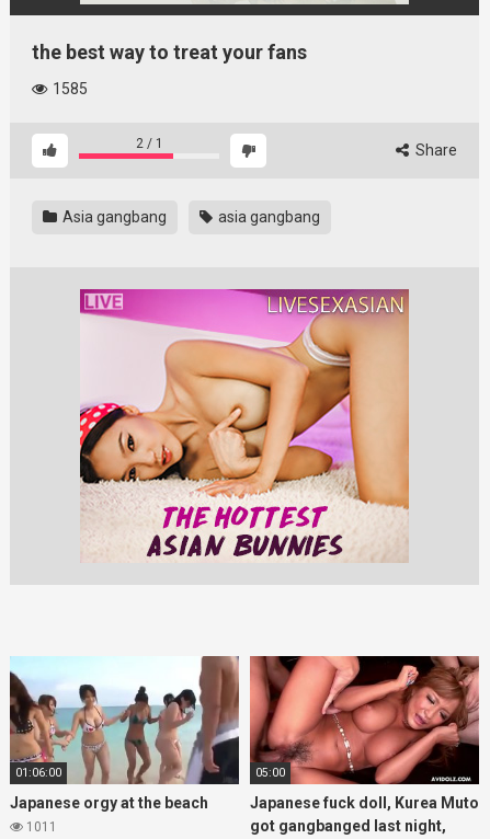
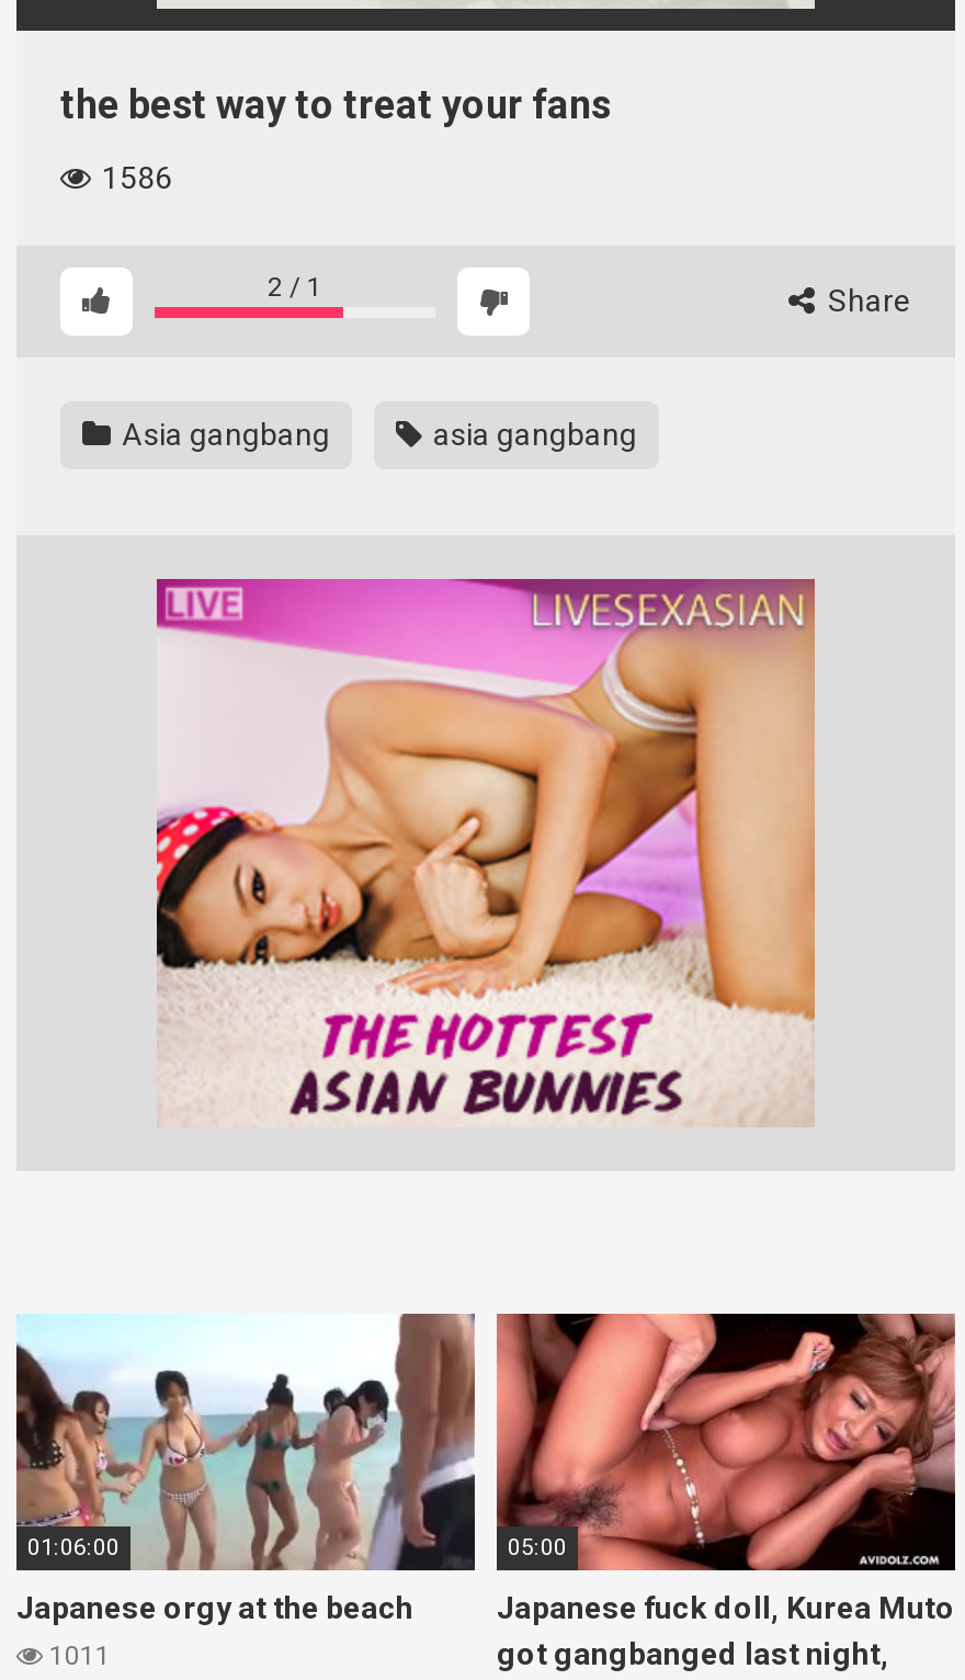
- 1585
+ 1586
